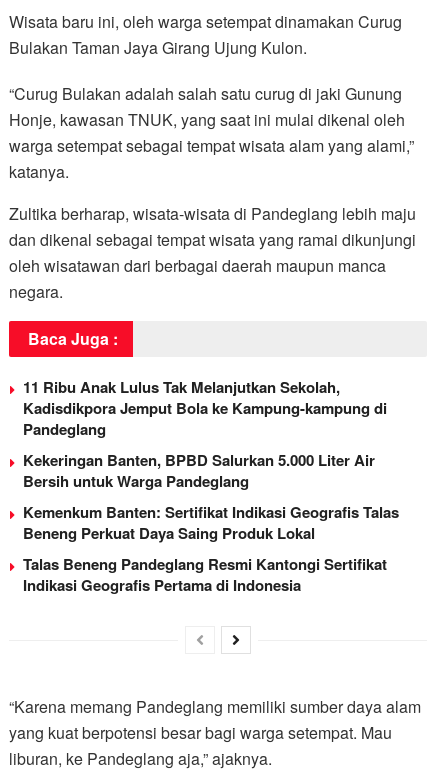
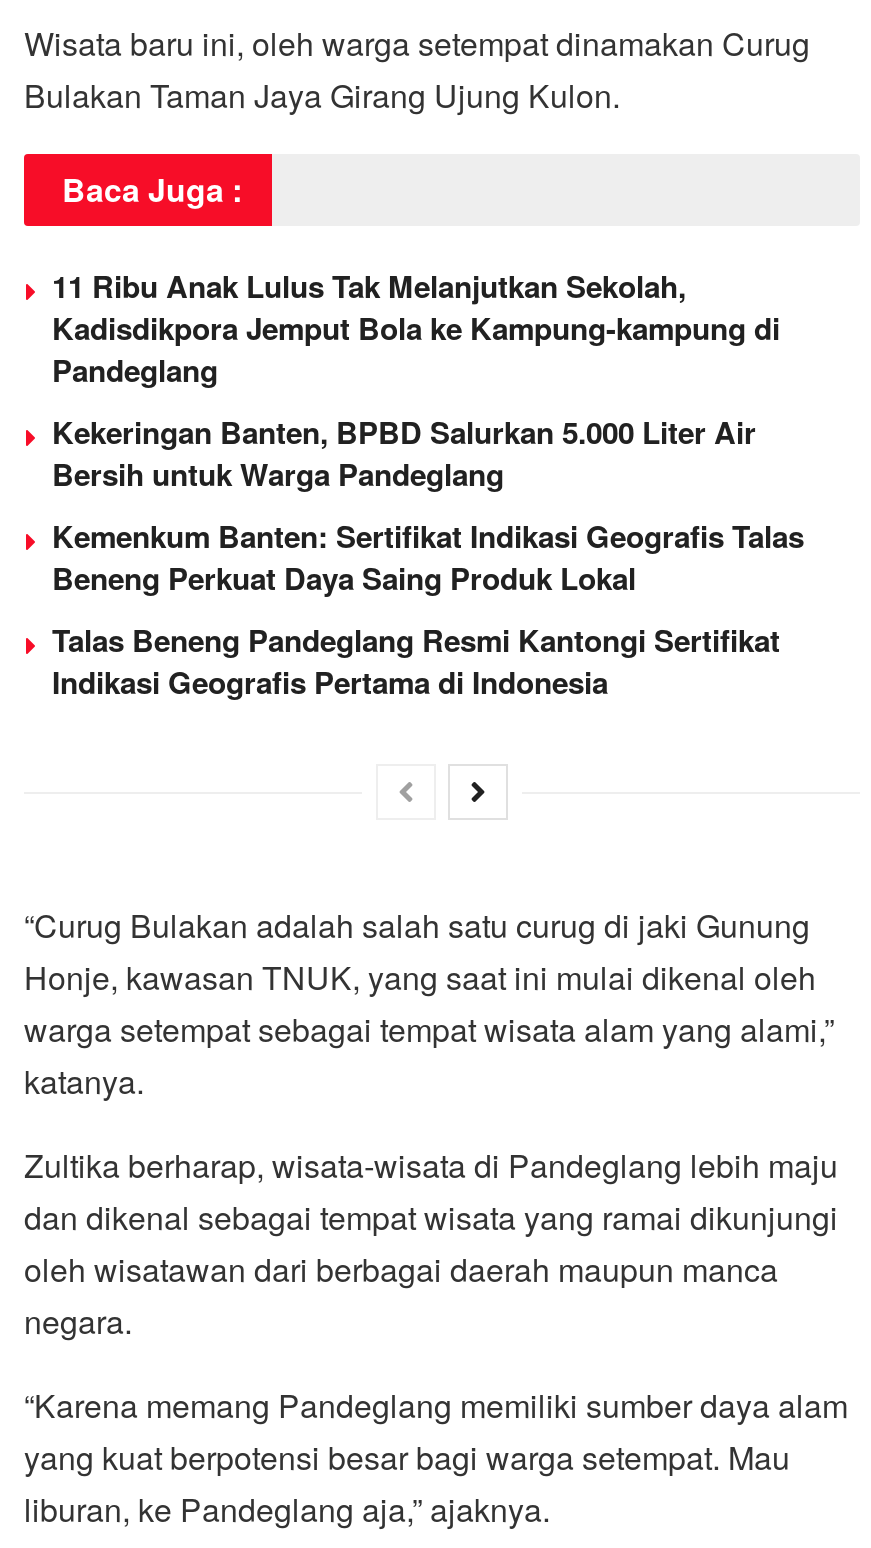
moved down: “Curug Bulakan adalah salah satu curug di jaki Gunung | Honje, kawasan TNUK, yang saat ini mulai dikenal oleh | warga setempat sebagai tempat wisata alam yang alami,” | katanya. | Zultika berharap, wisata-wisata di Pandeglang lebih maju | dan dikenal sebagai tempat wisata yang ramai dikunjungi | oleh wisatawan dari berbagai daerah maupun manca | negara.

moved up: Baca Juga : | 11 Ribu Anak Lulus Tak Melanjutkan Sekolah, | Kadisdikpora Jemput Bola ke Kampung-kampung di | ... | Talas Beneng Pandeglang Resmi Kantongi Sertifikat | Indikasi Geografis Pertama di Indonesia
